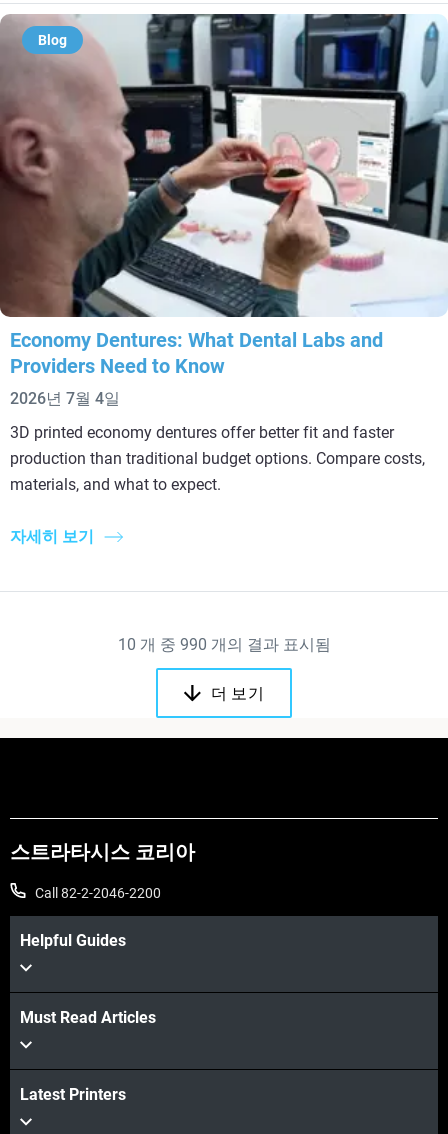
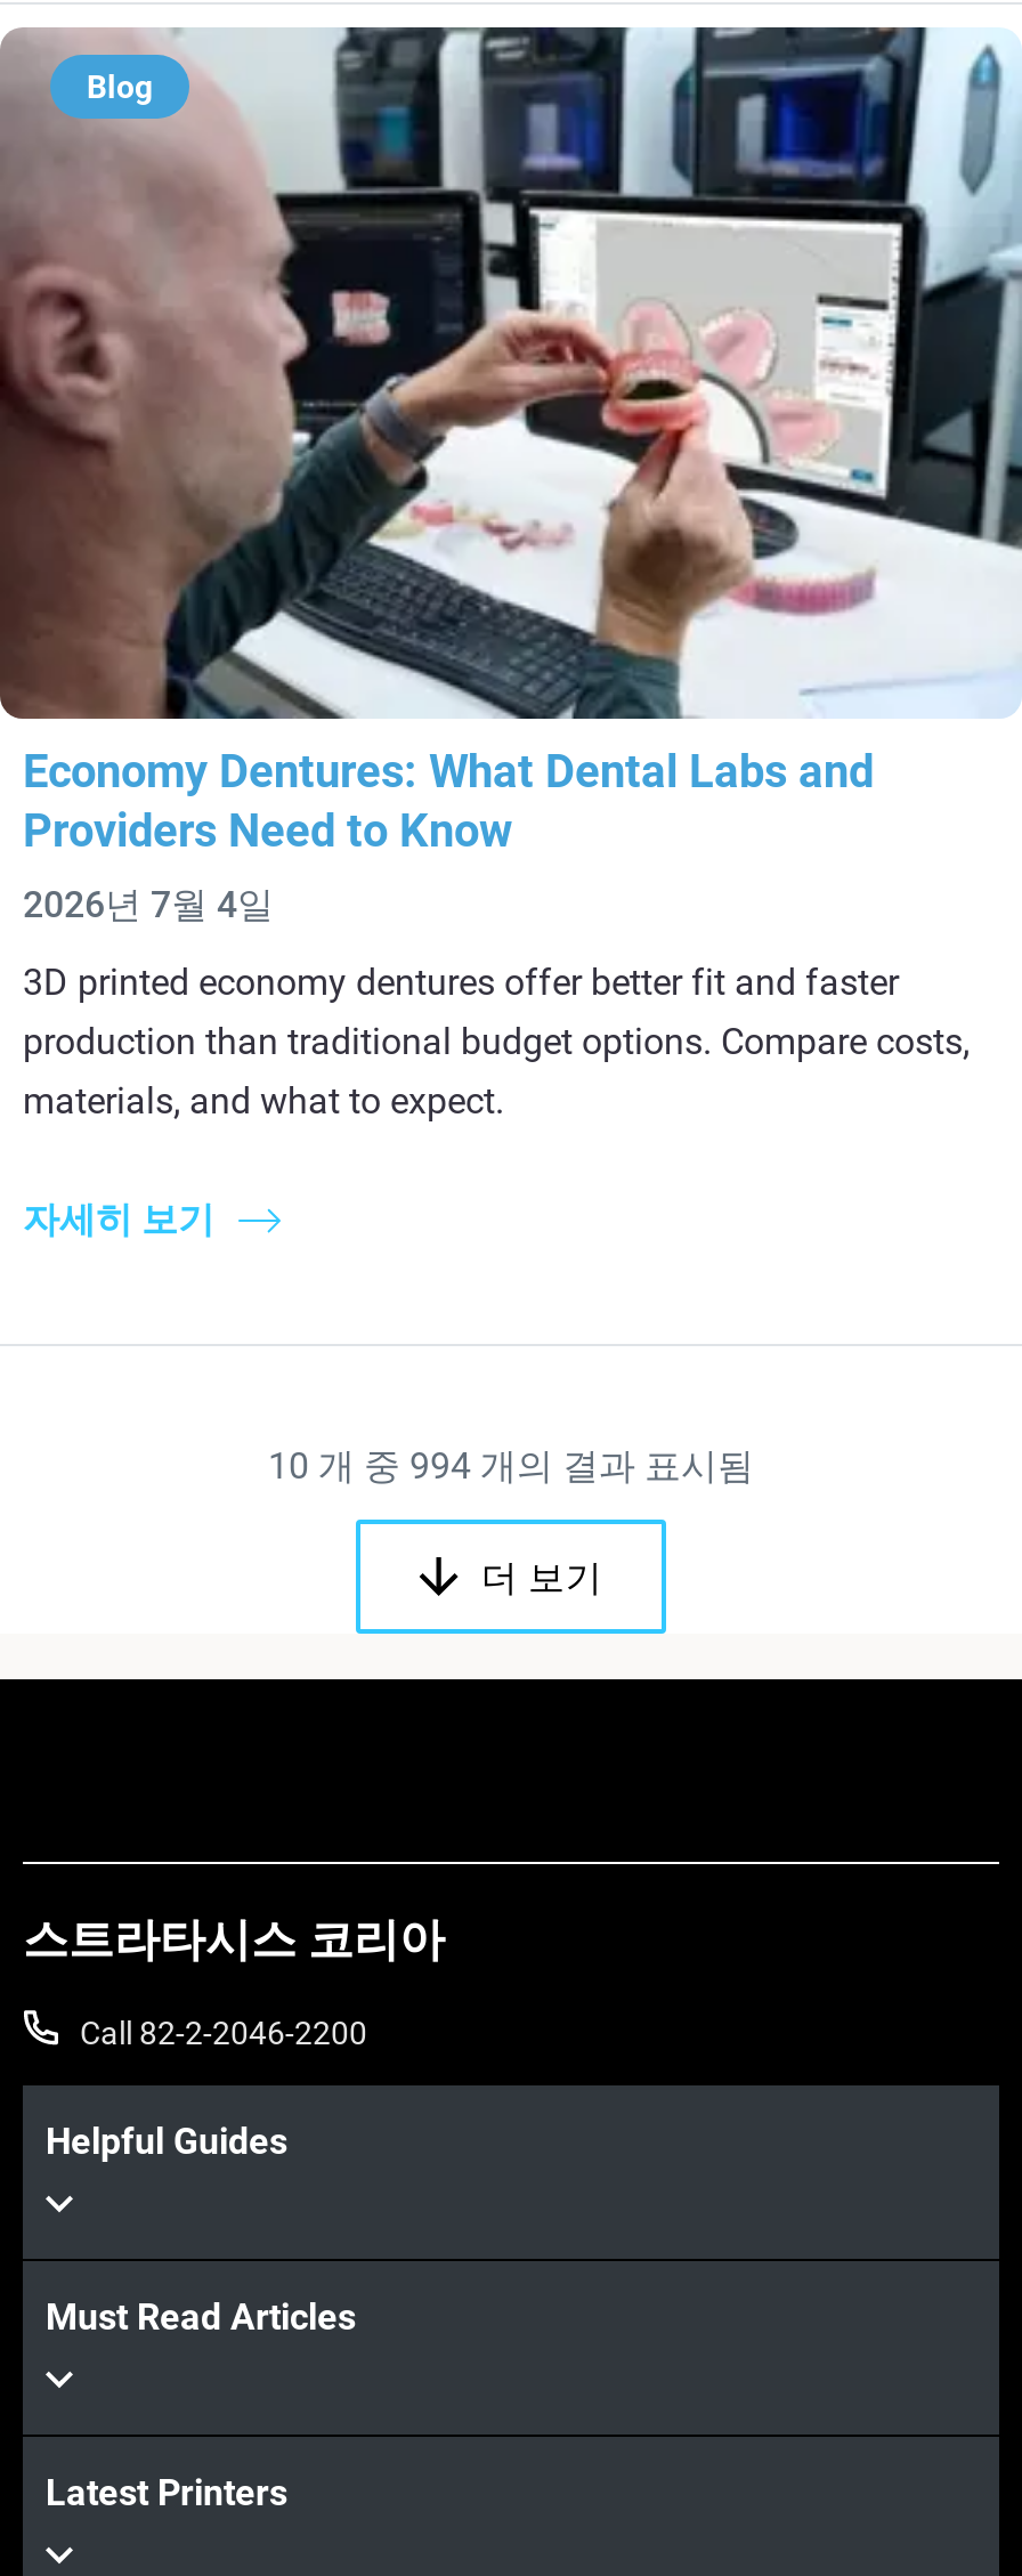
- 10 개 중 990 개의 결과 표시됨
+ 10 개 중 994 개의 결과 표시됨
